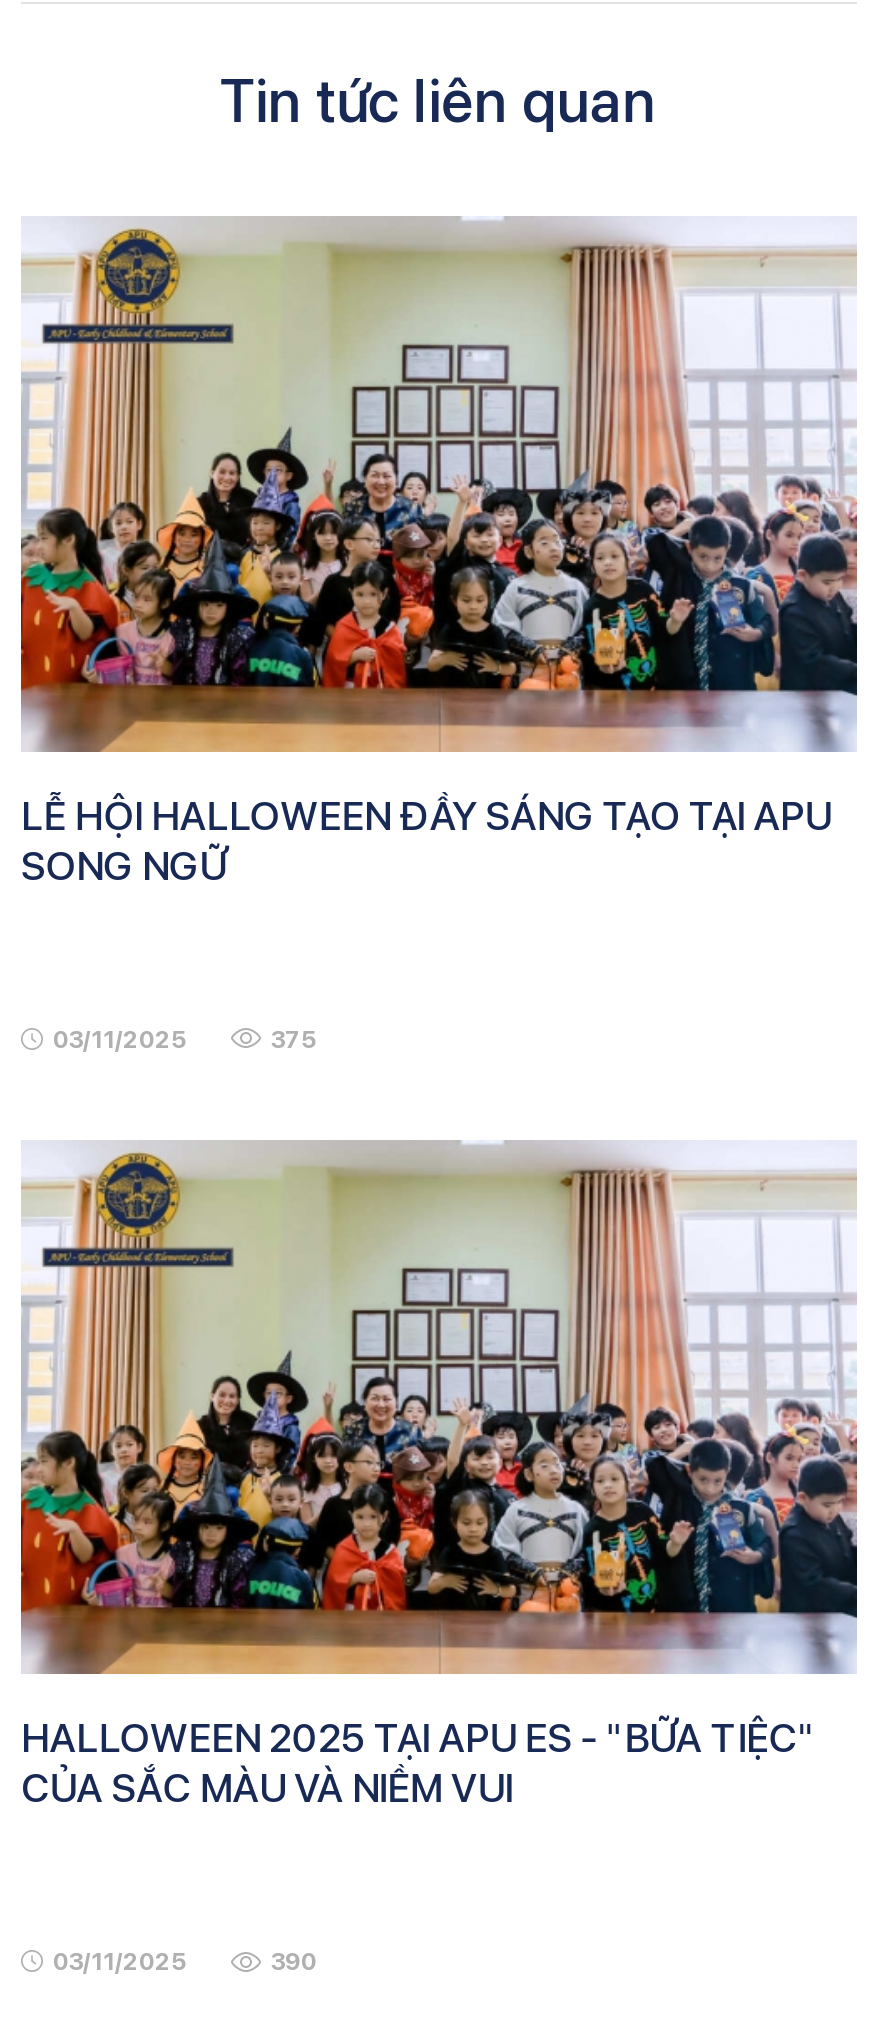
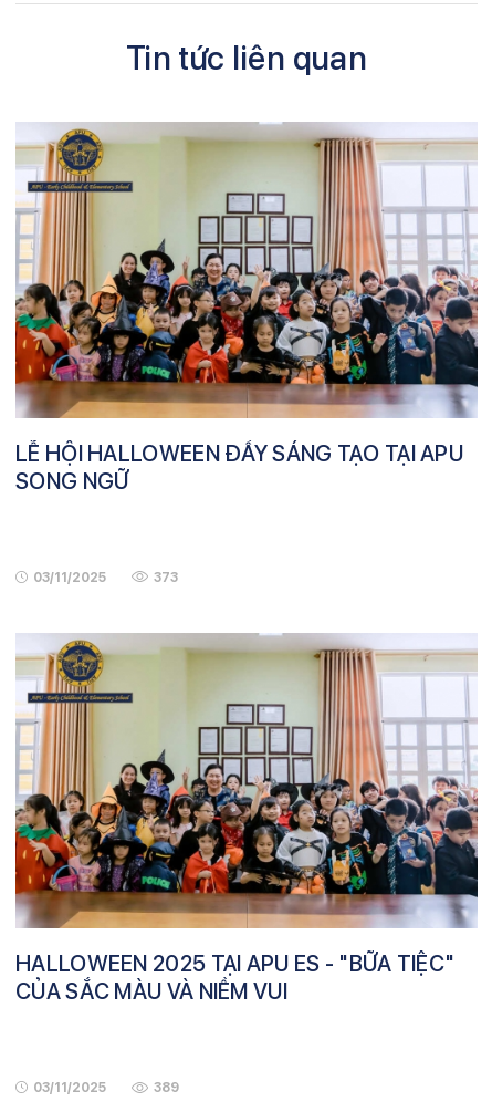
- 375
+ 373

- 390
+ 389
